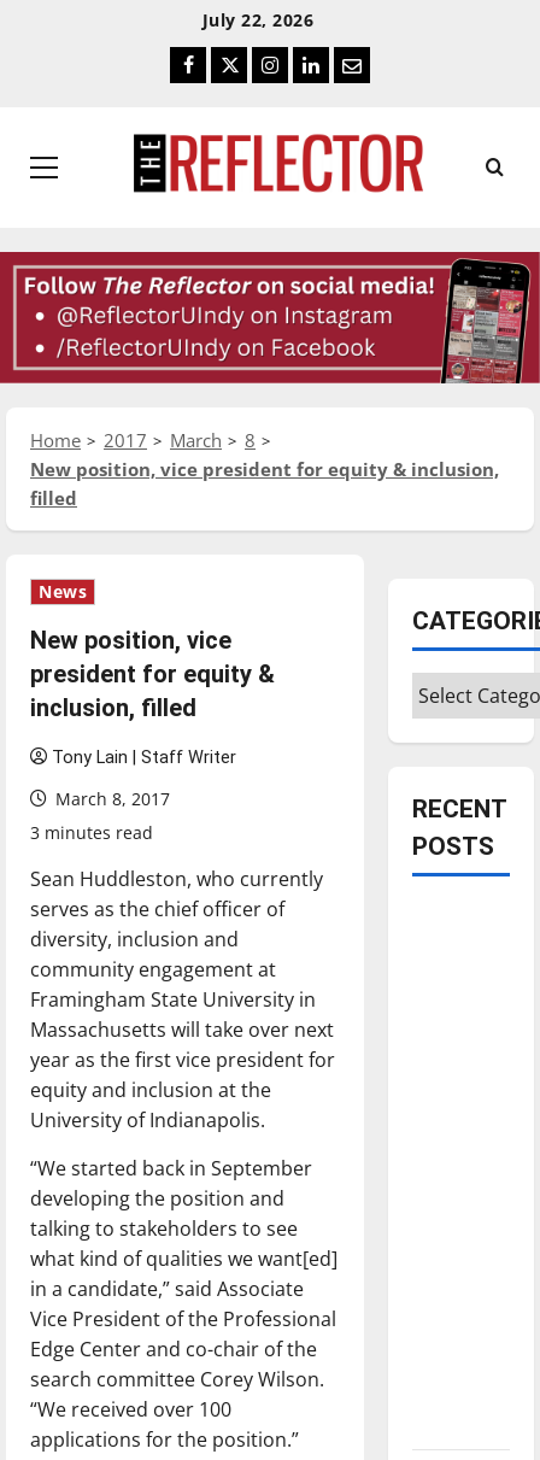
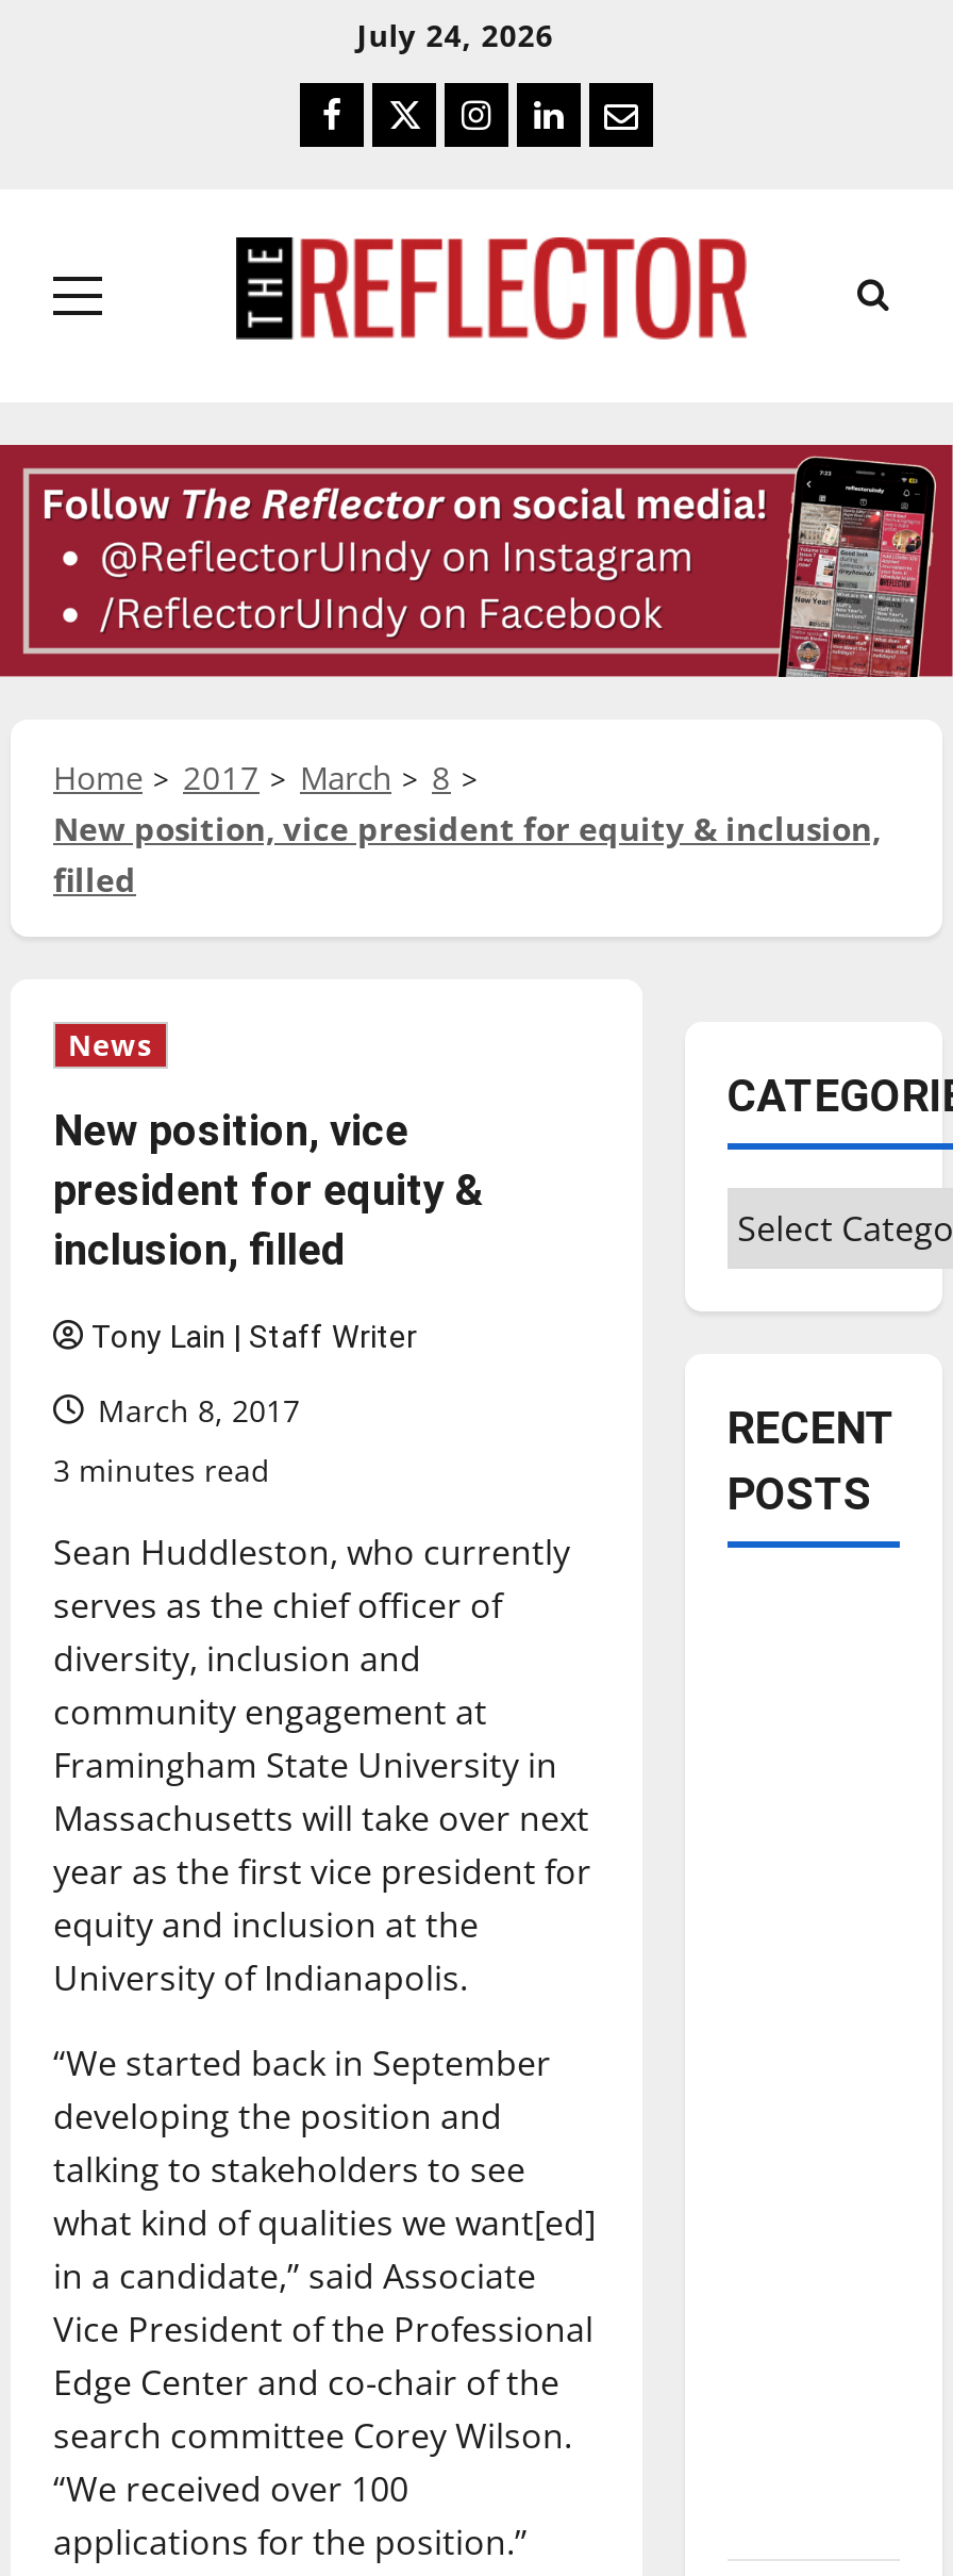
- July 22, 2026
+ July 24, 2026
